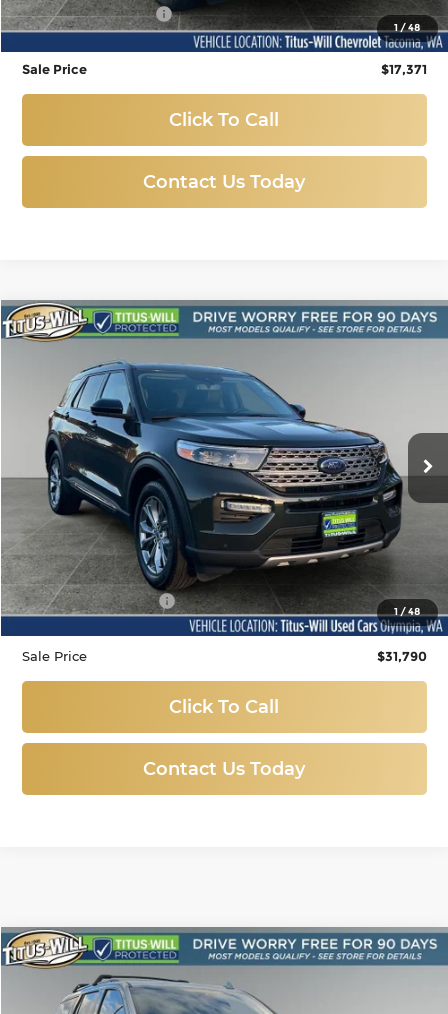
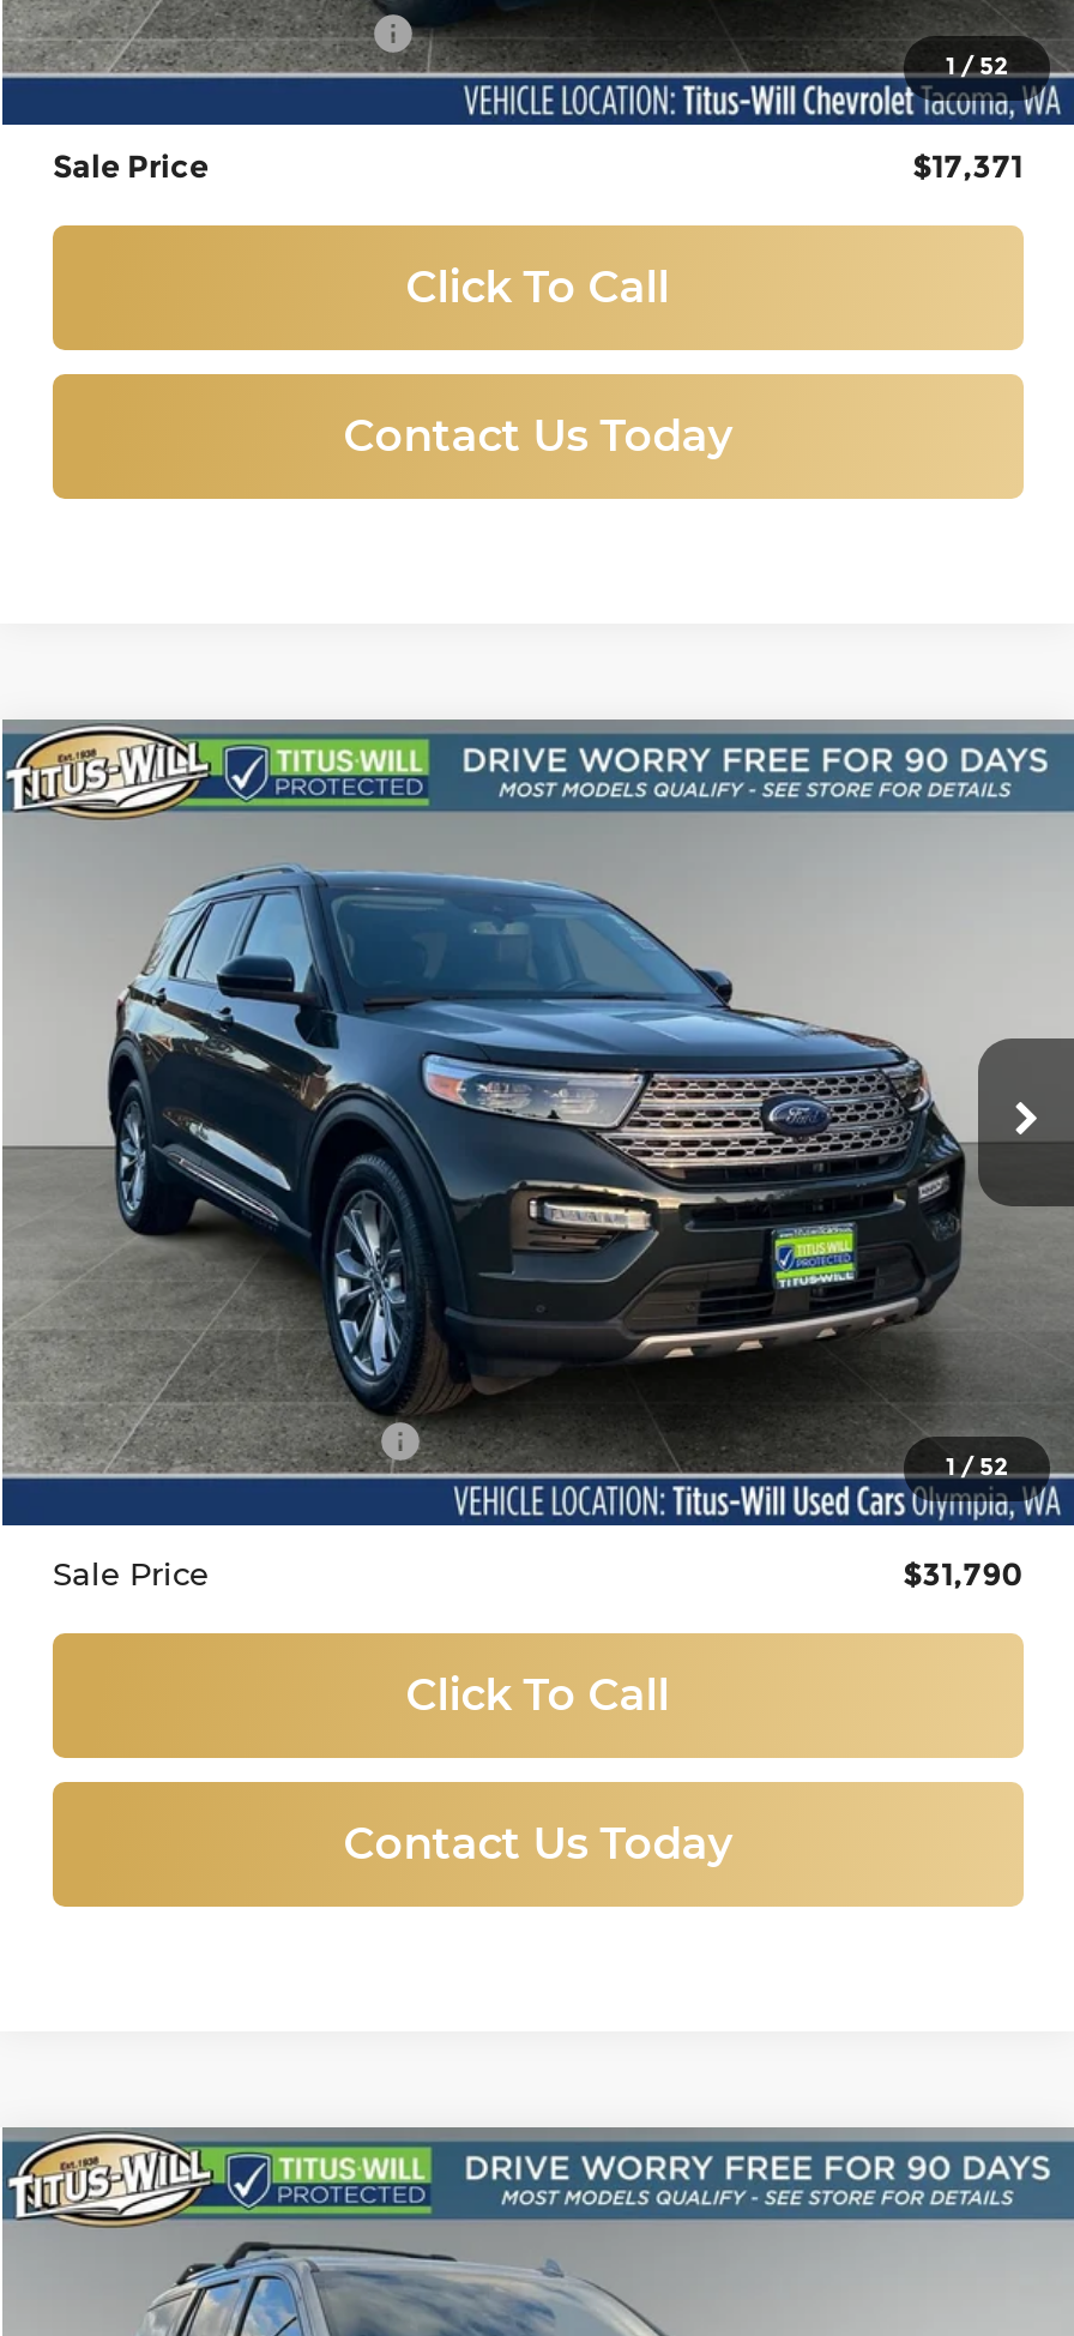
- 1 / 48
+ 1 / 52

- 1 / 48
+ 1 / 52
